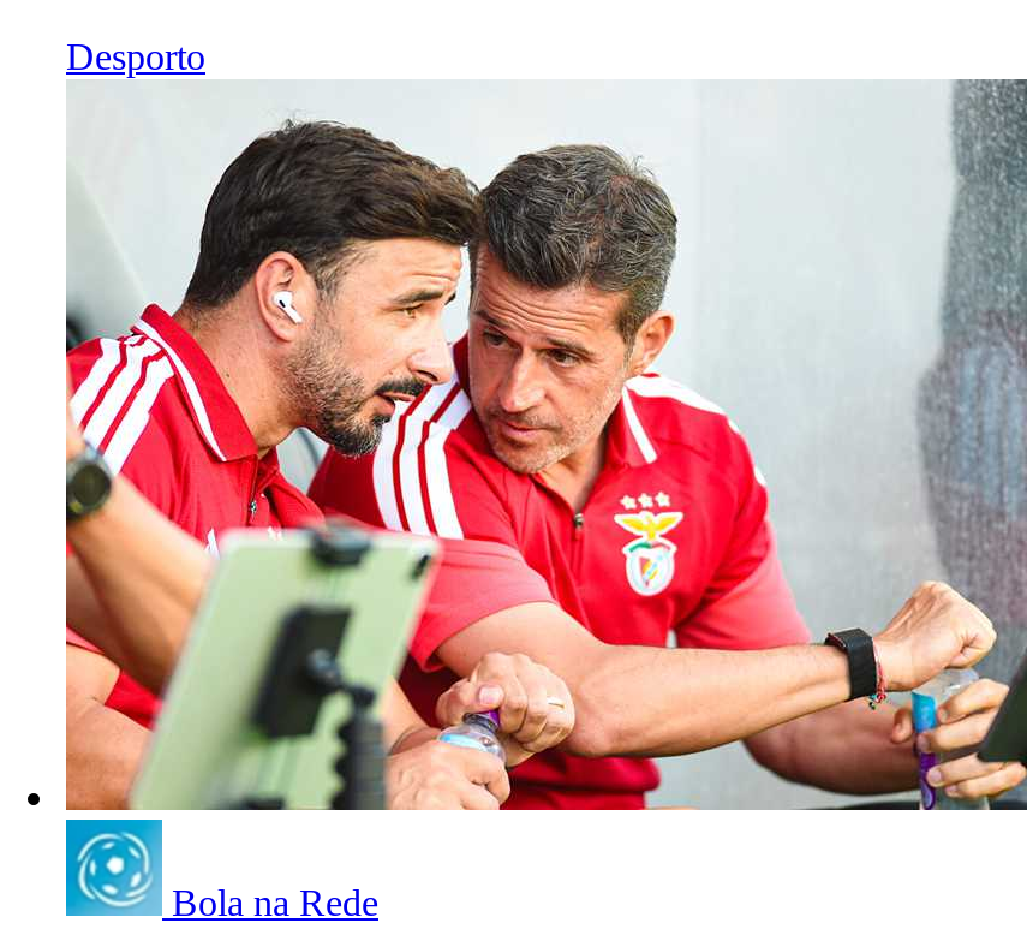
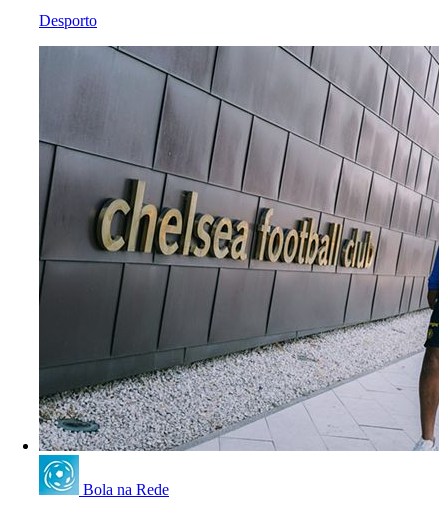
- [image]
+ [image]
